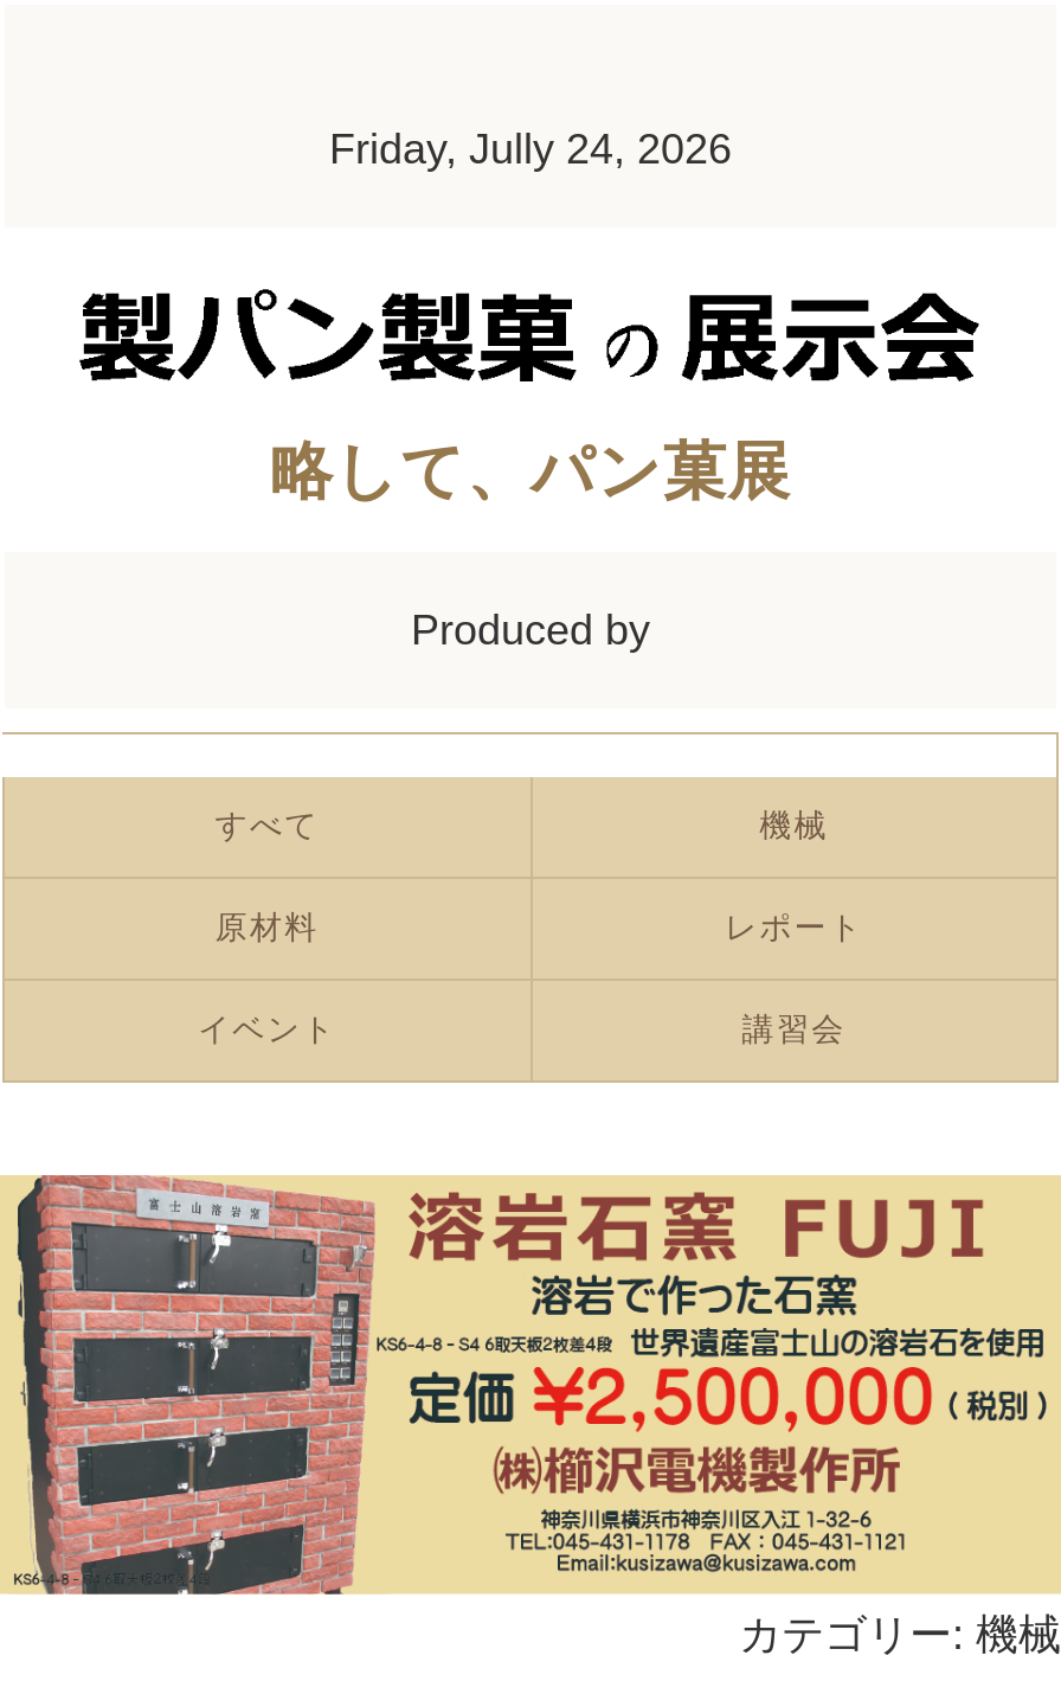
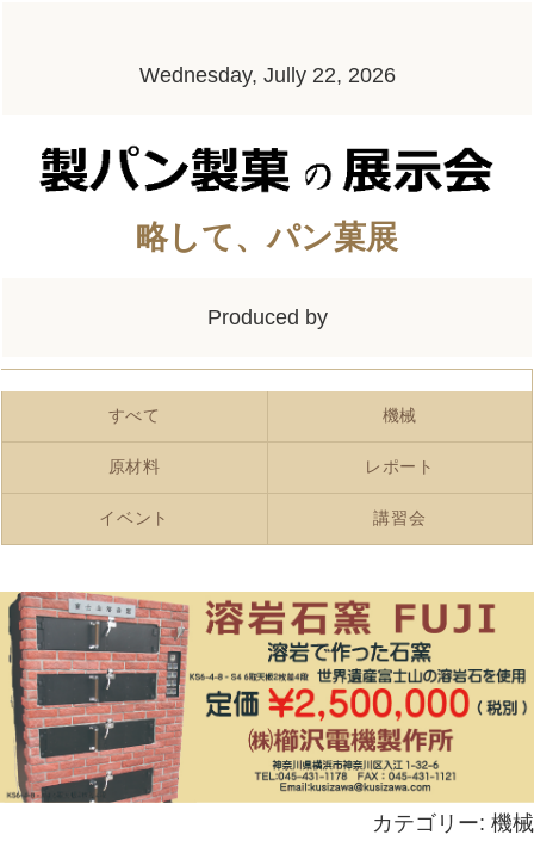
- Friday, Jully 24, 2026
+ Wednesday, Jully 22, 2026
